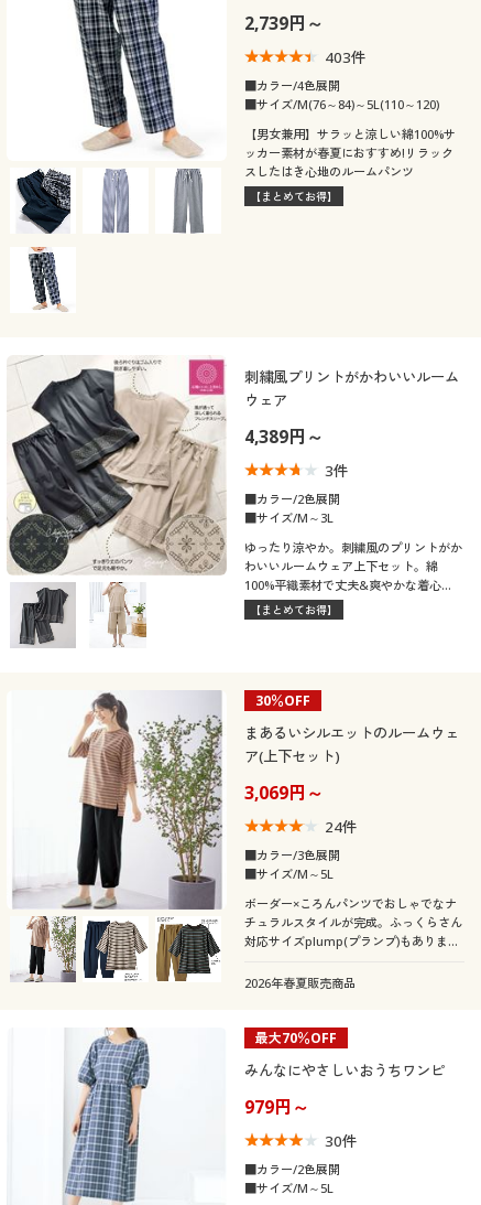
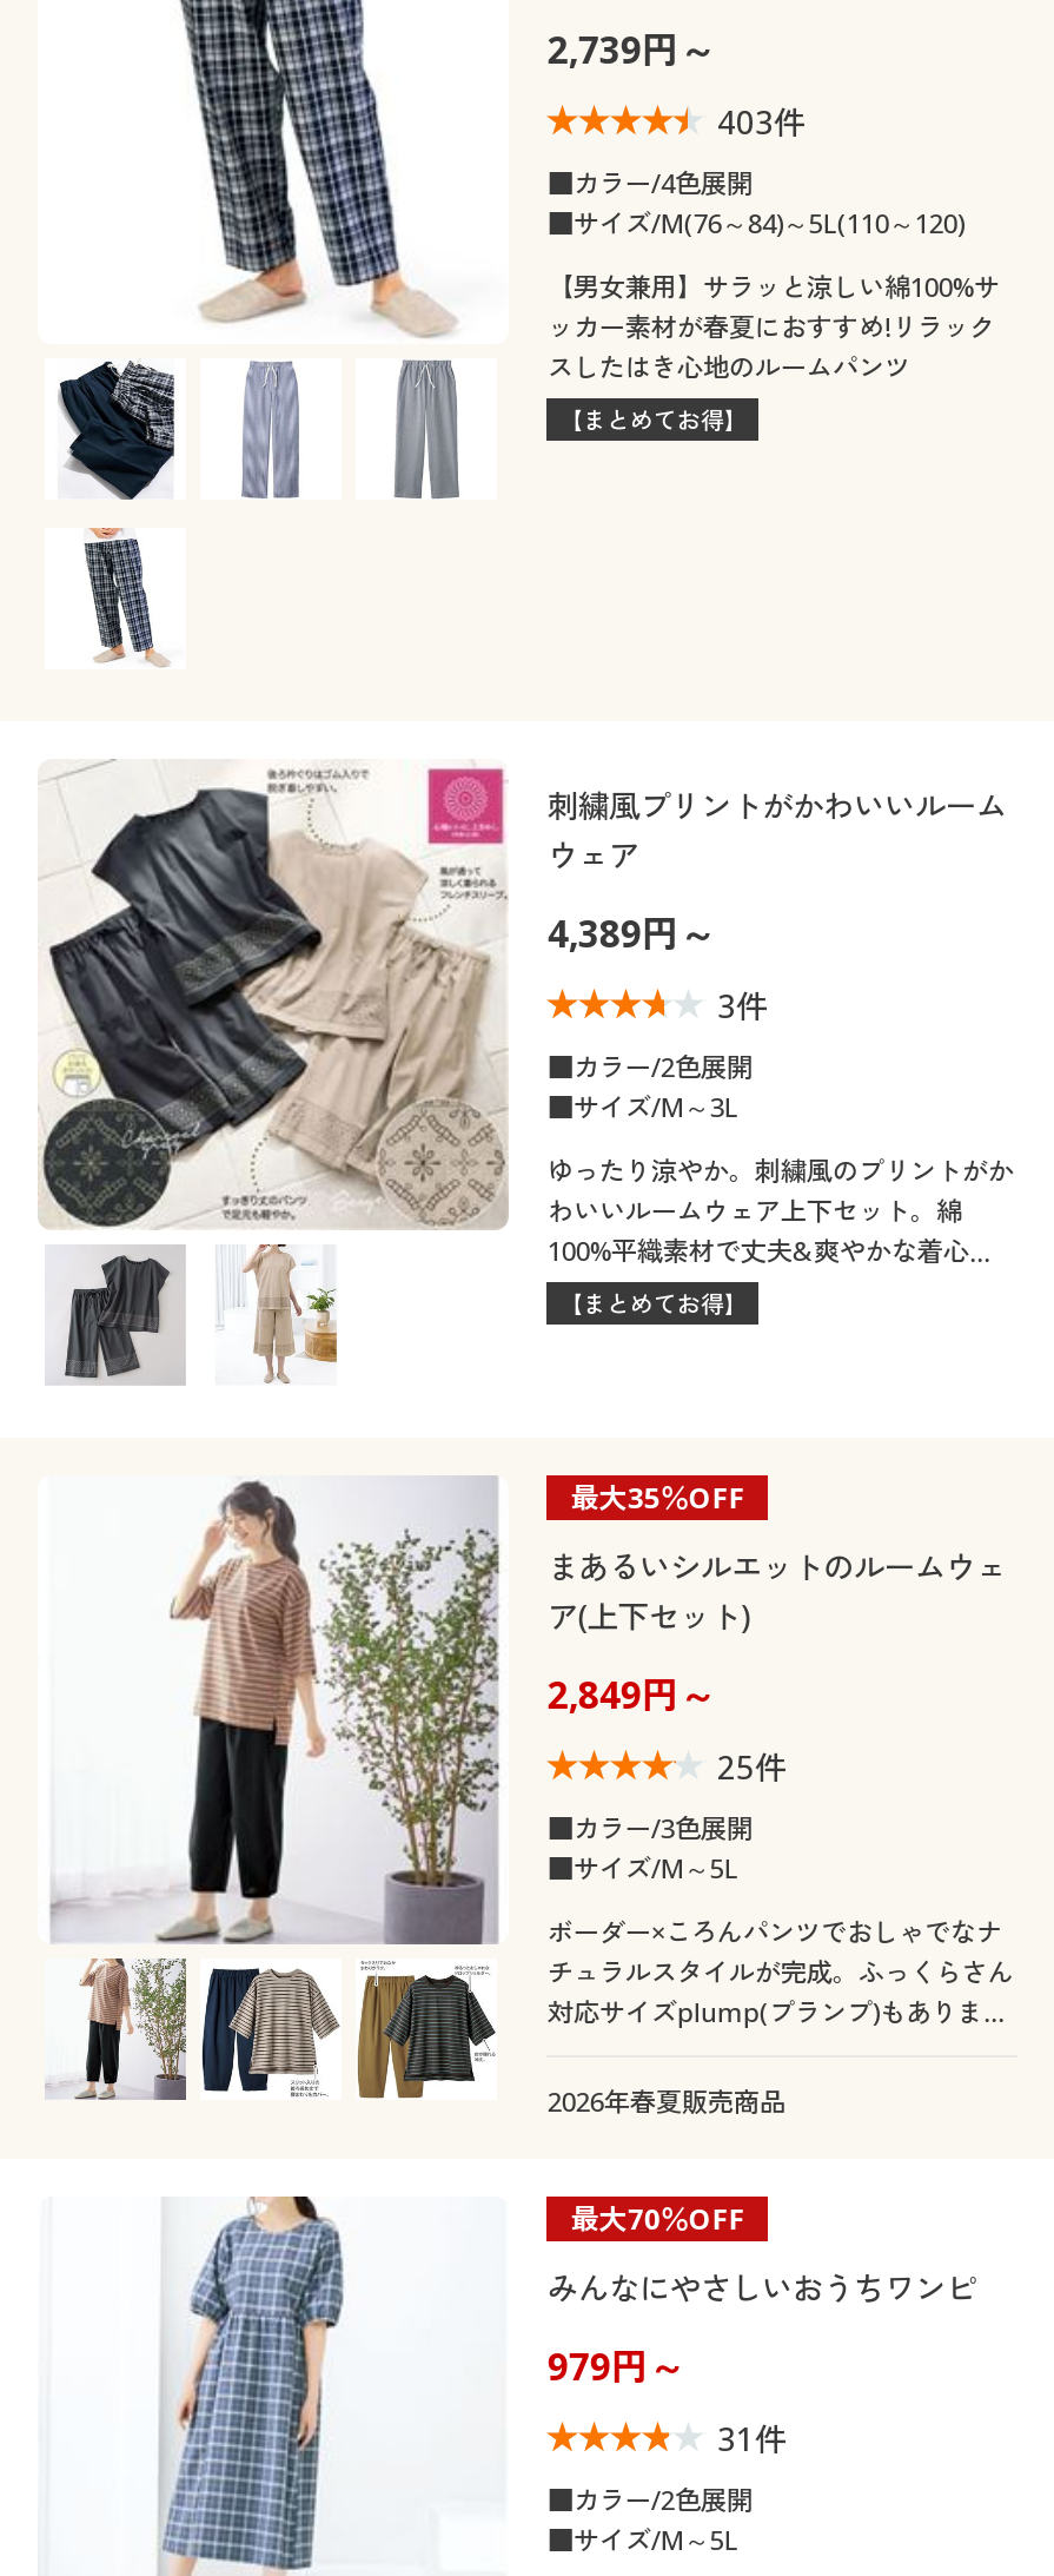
- 30％OFF
+ 最大35％OFF

- 3,069円～
+ 2,849円～

- 24件
+ 25件

- 30件
+ 31件
